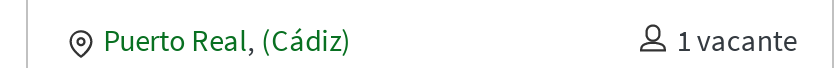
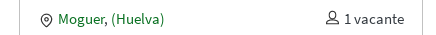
- Puerto Real, (Cádiz)
+ Moguer, (Huelva)
